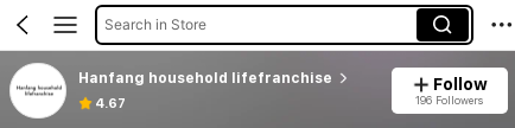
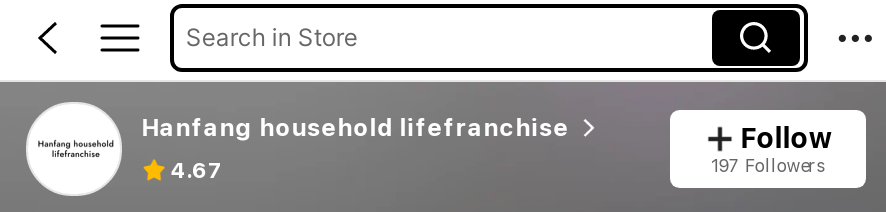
- 196 Followers
+ 197 Followers
